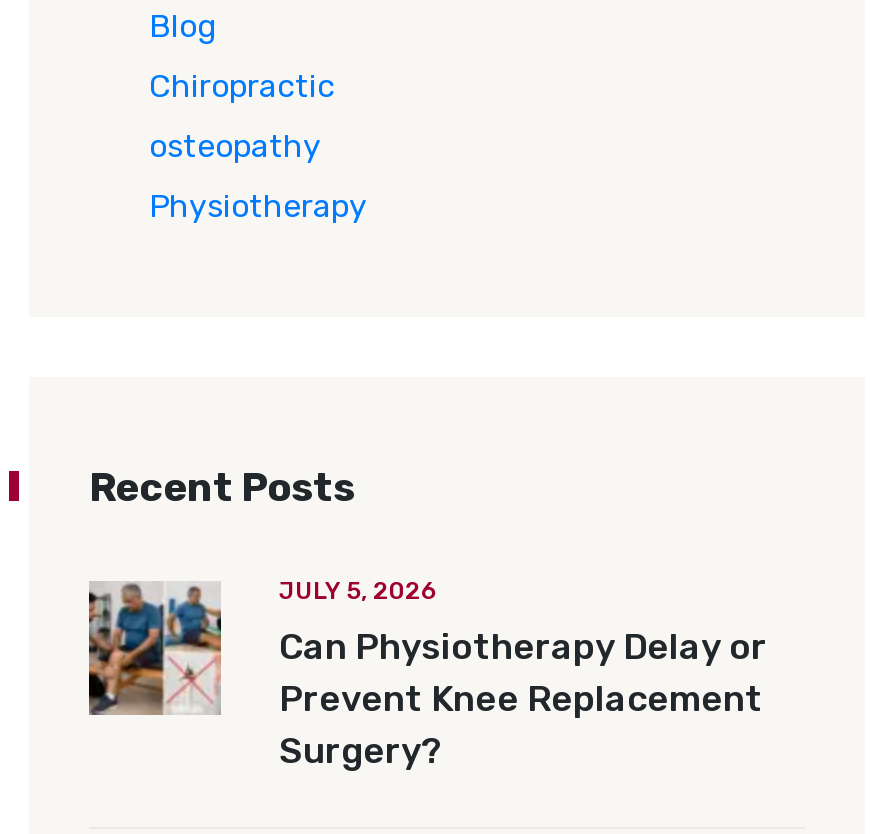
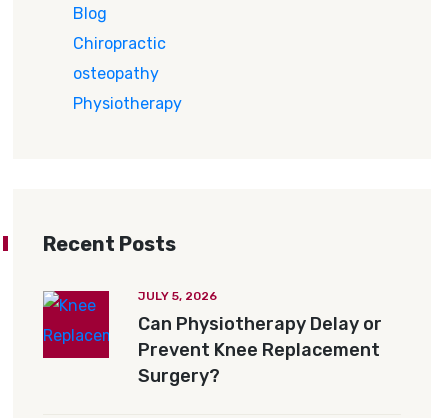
- [image]
+ [image]
